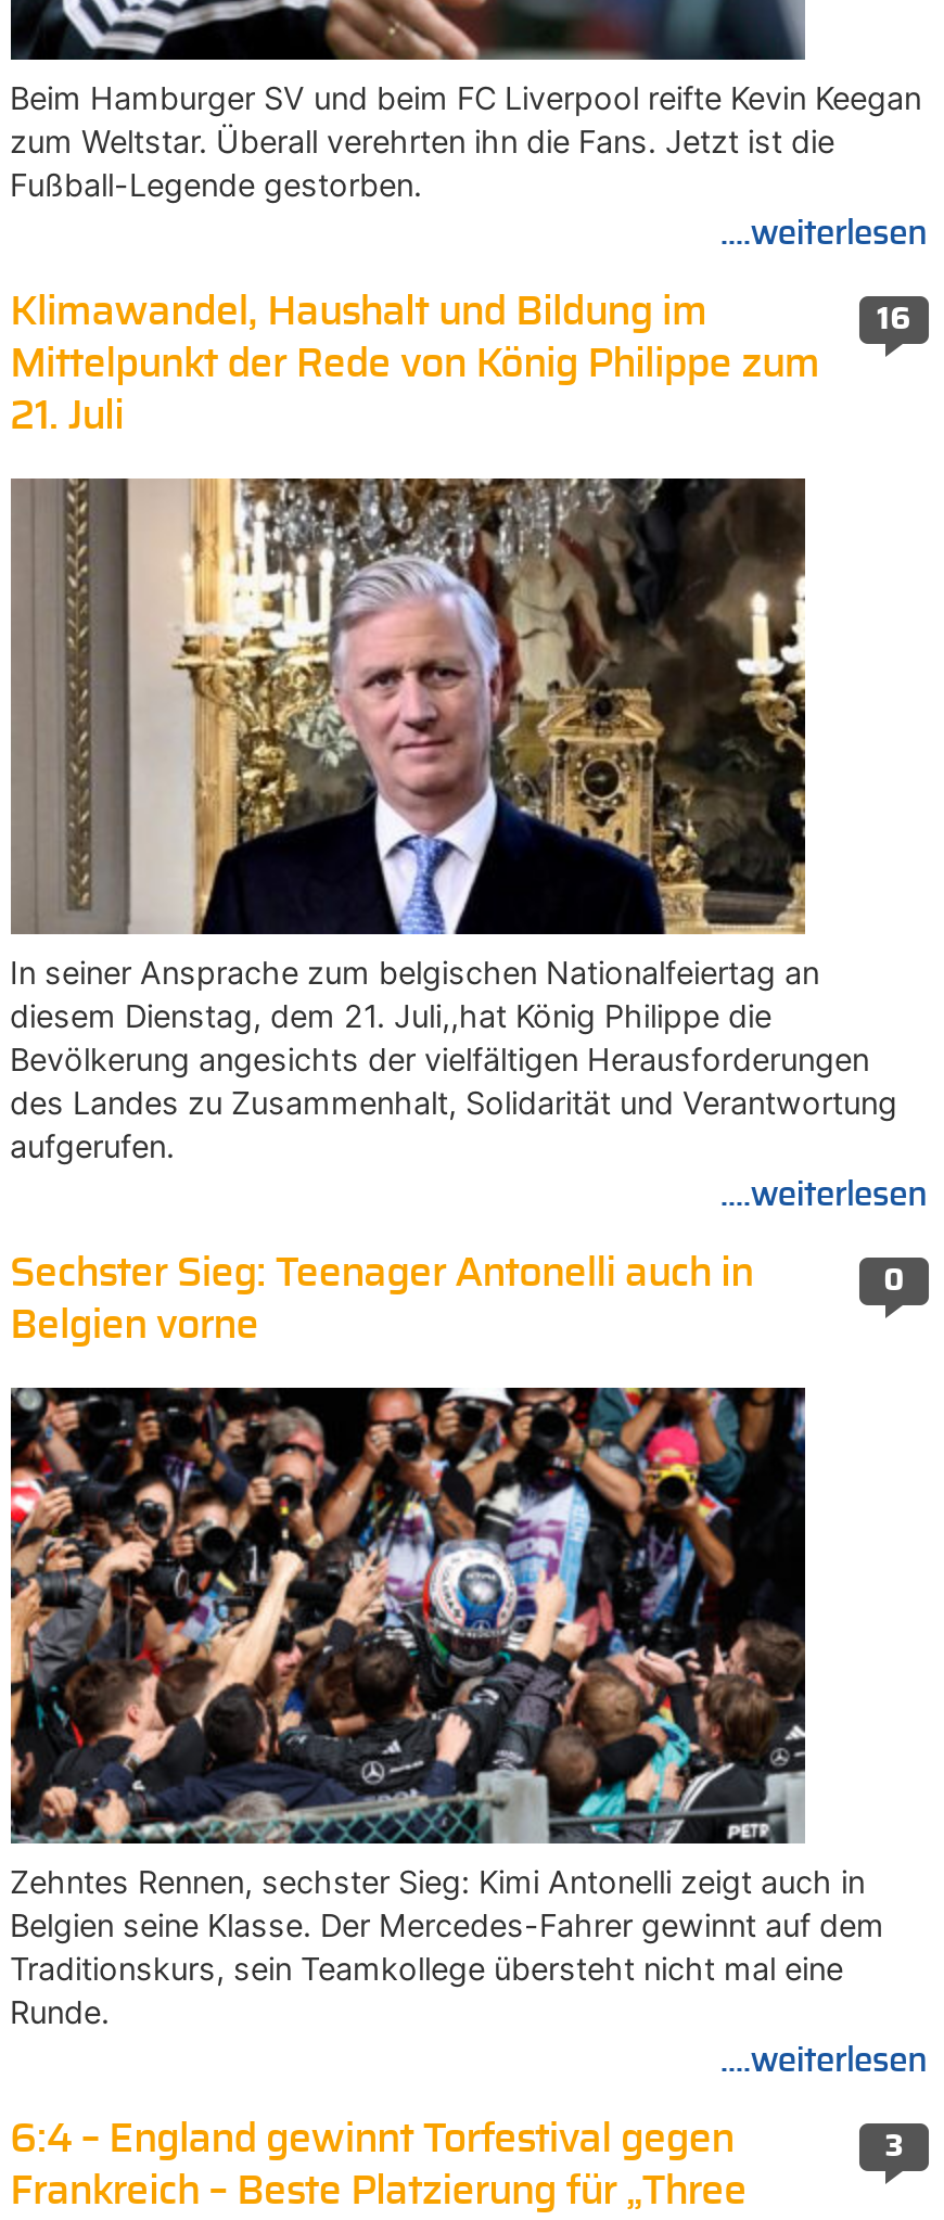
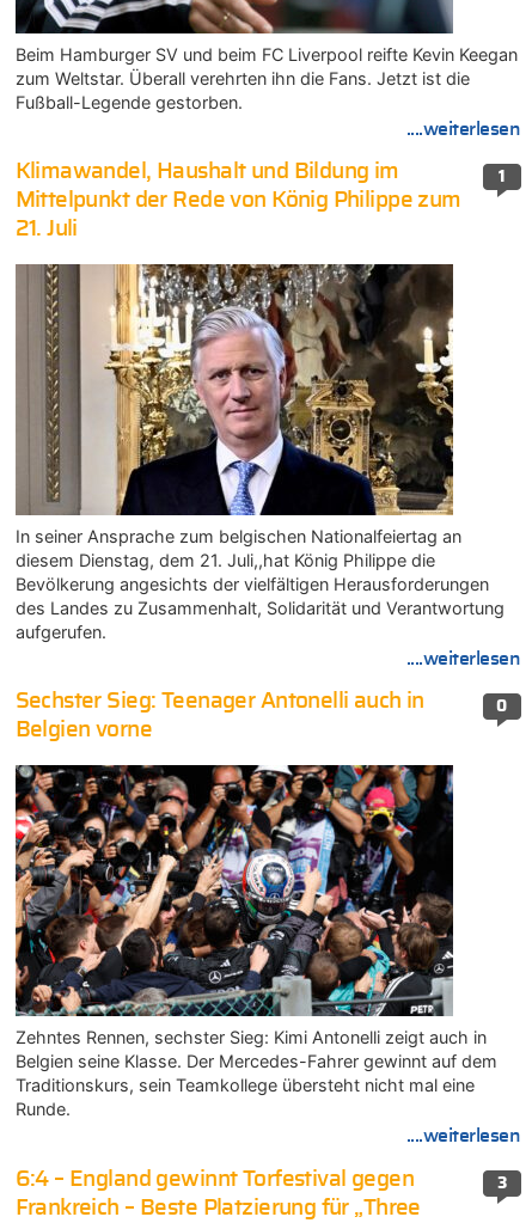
- 16
+ 1
